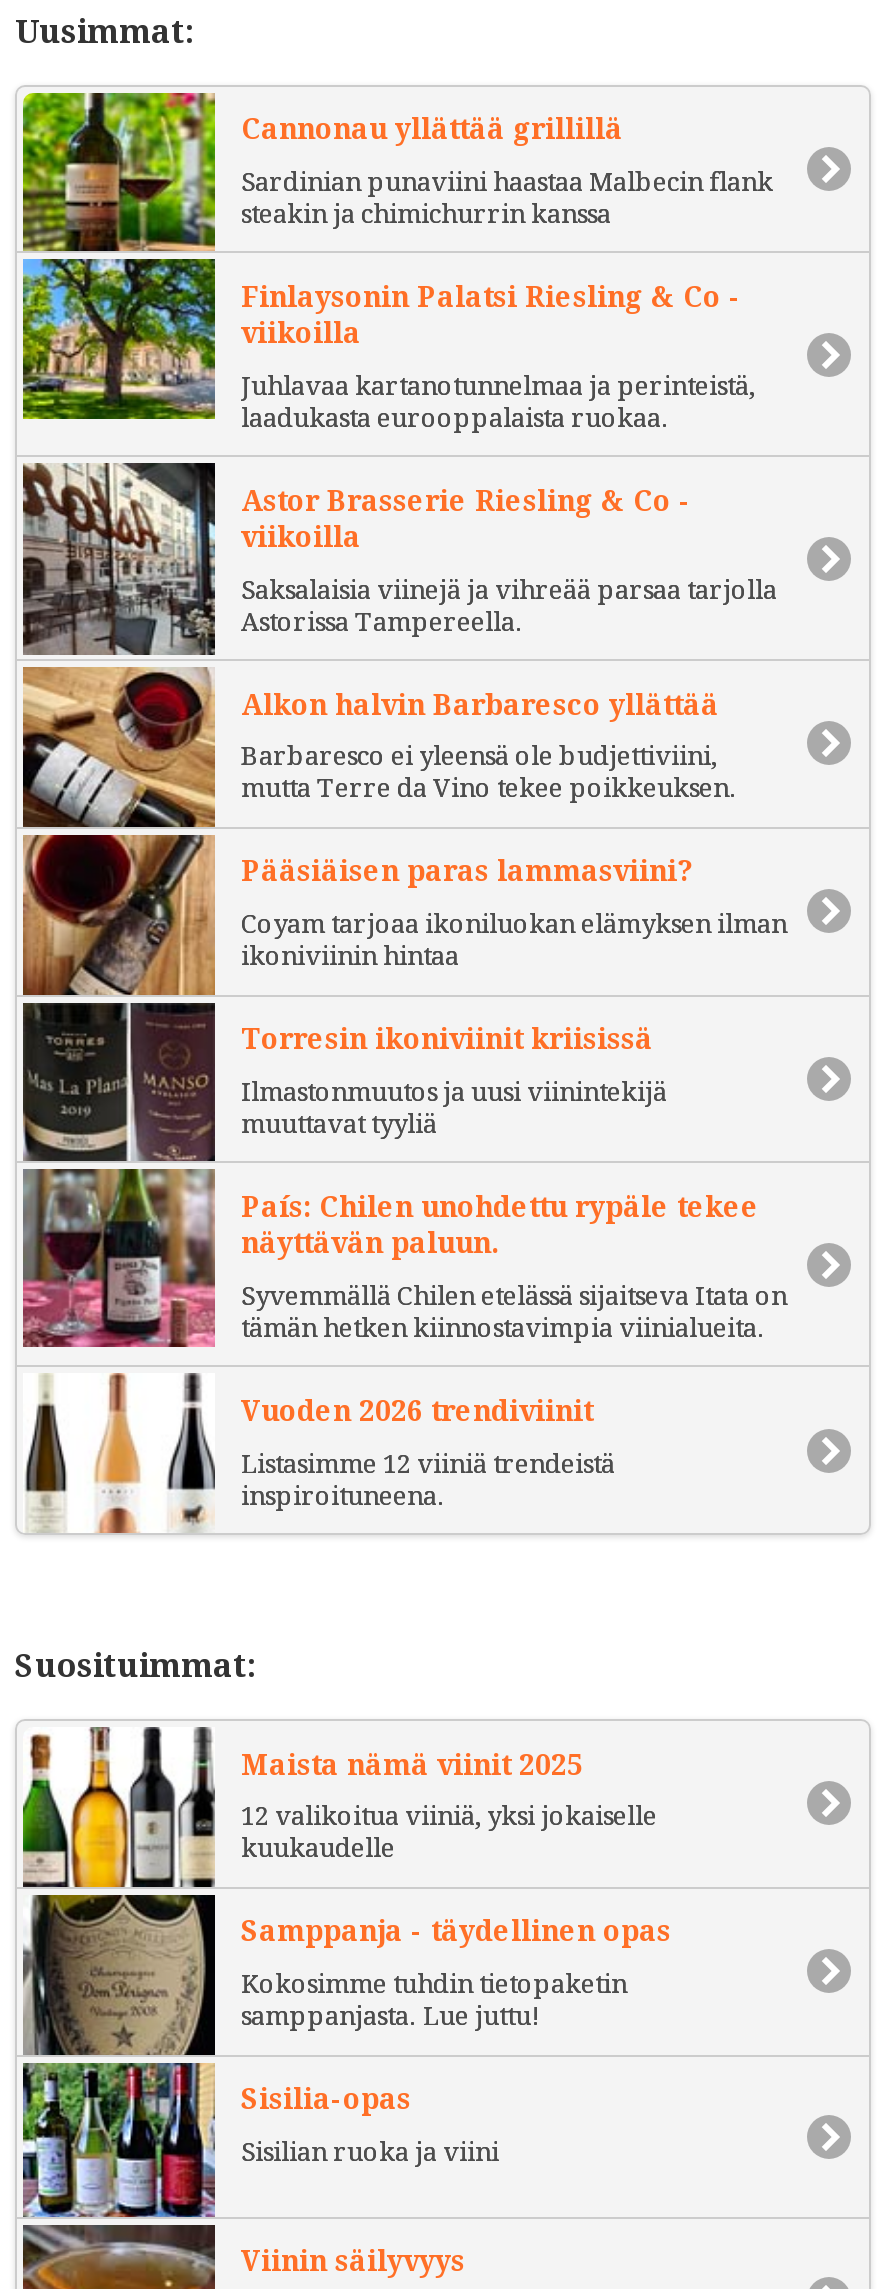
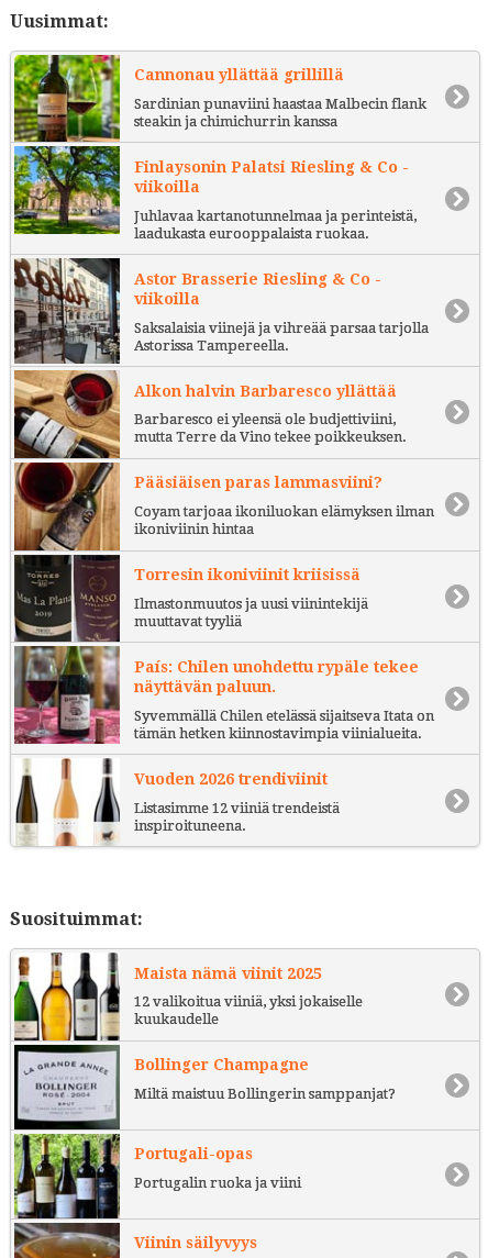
- [image]
- Samppanja - täydellinen opas
+ [image]
+ Bollinger Champagne

- Kokosimme tuhdin tietopaketin
- samppanjasta. Lue juttu!
+ Miltä maistuu Bollingerin samppanjat?

- Sisilia-opas
+ Portugali-opas

- Sisilian ruoka ja viini
+ Portugalin ruoka ja viini
